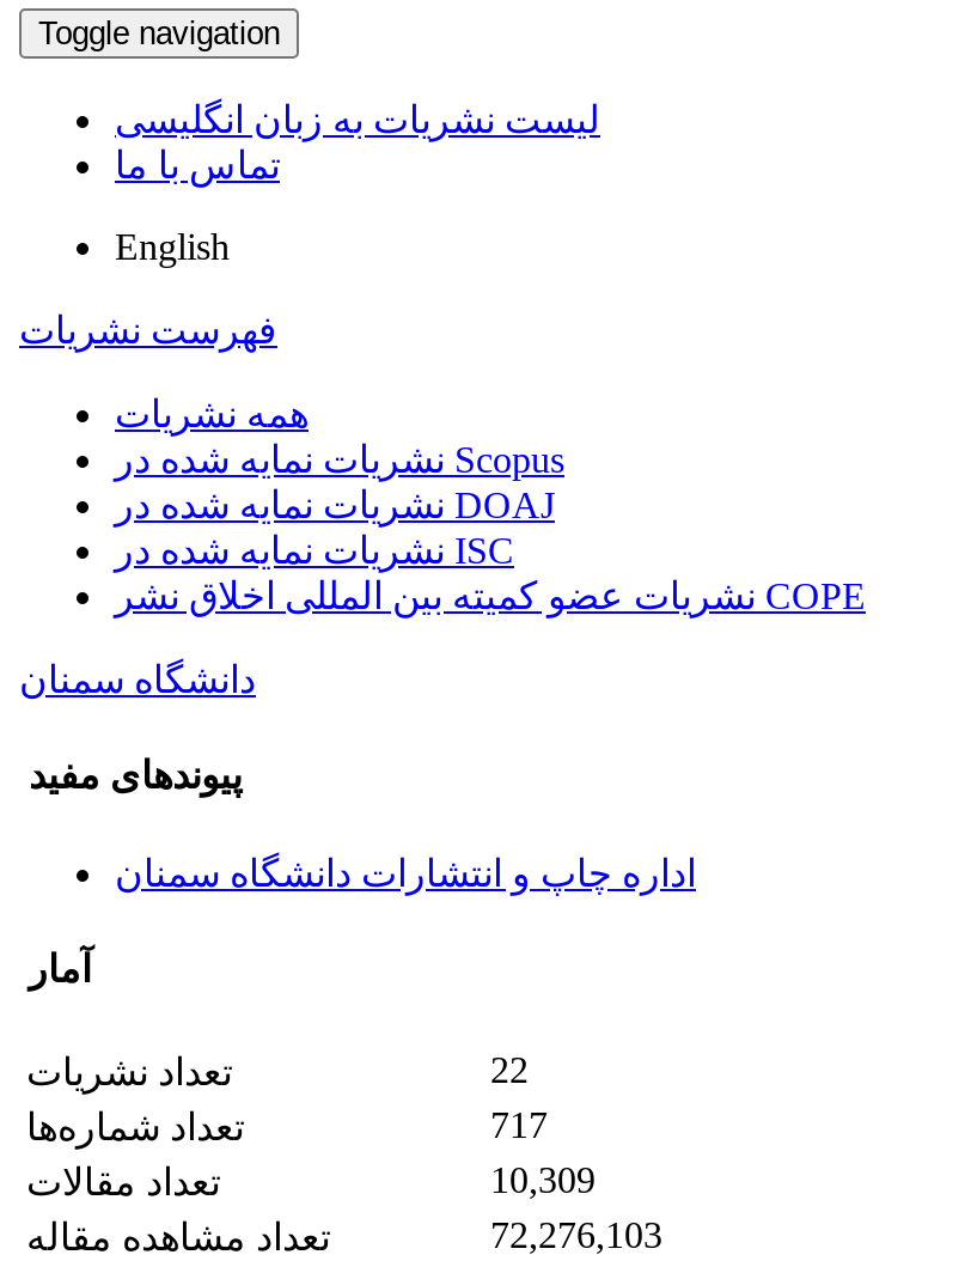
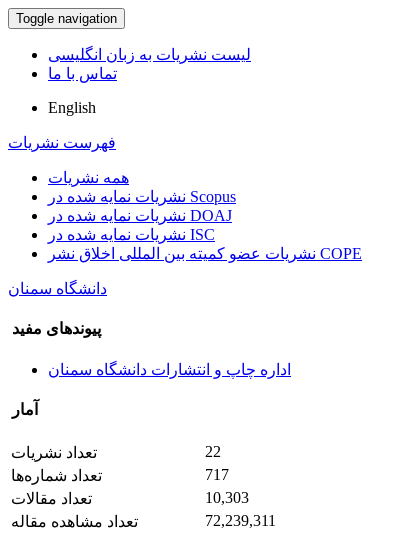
- 10,309
+ 10,303

- 72,276,103
+ 72,239,311
